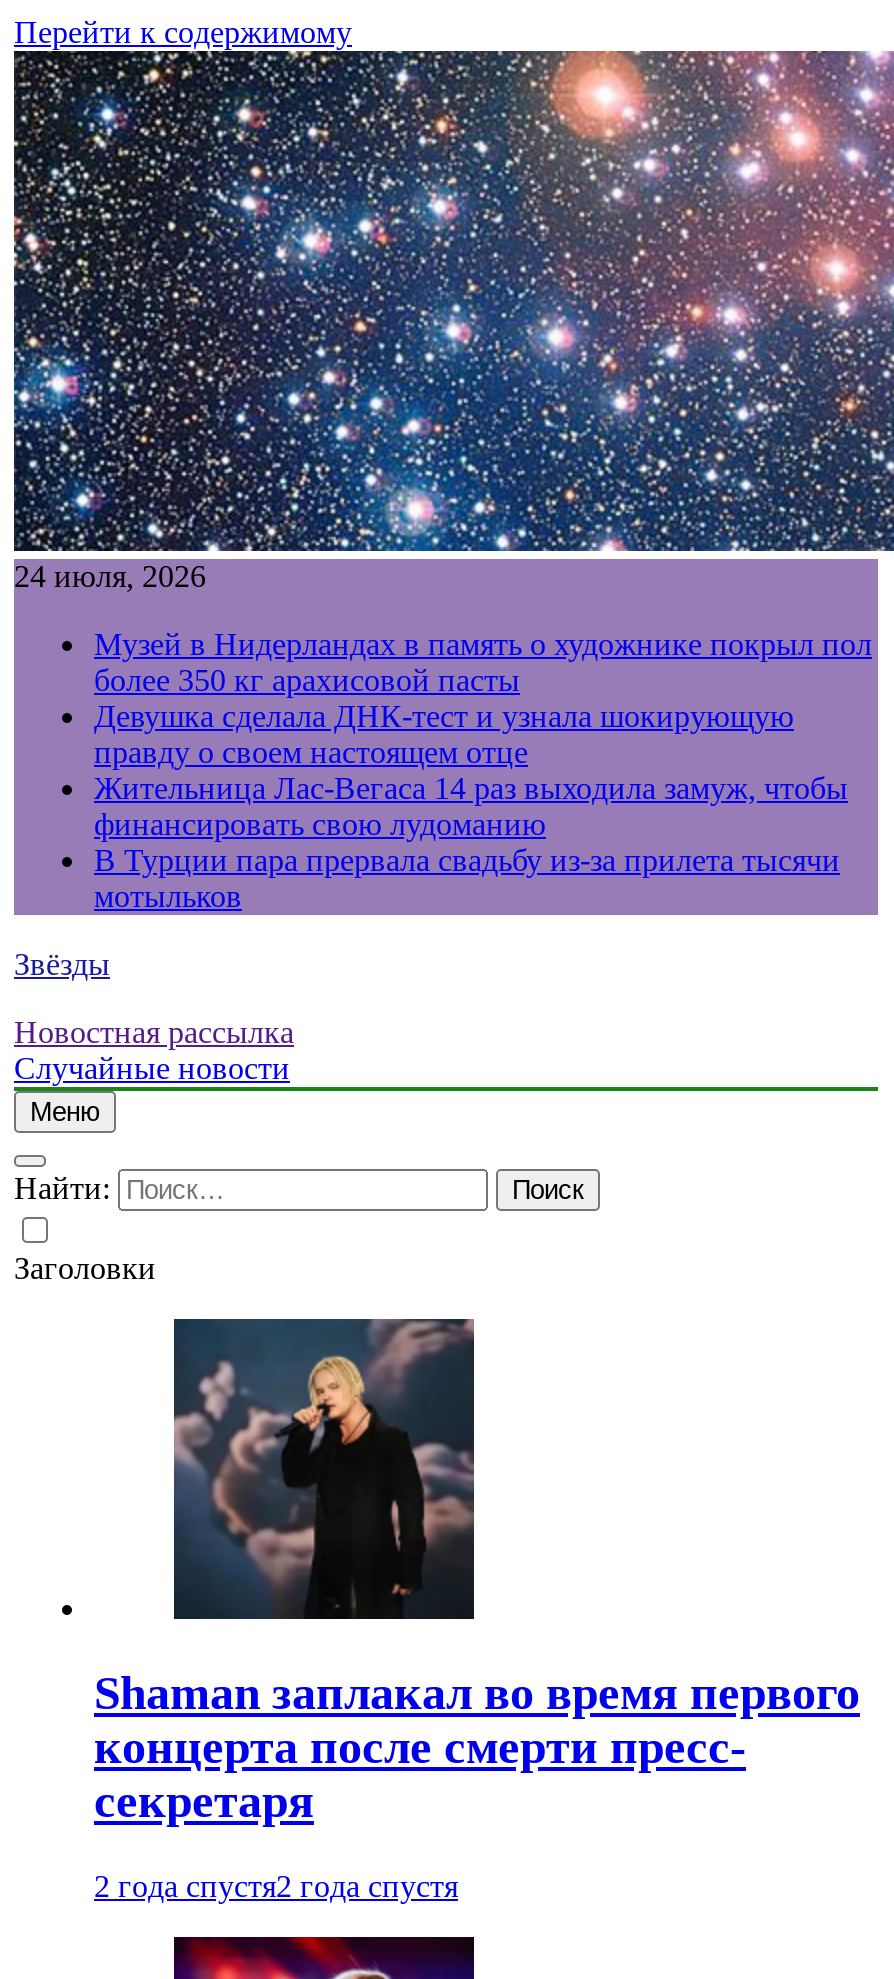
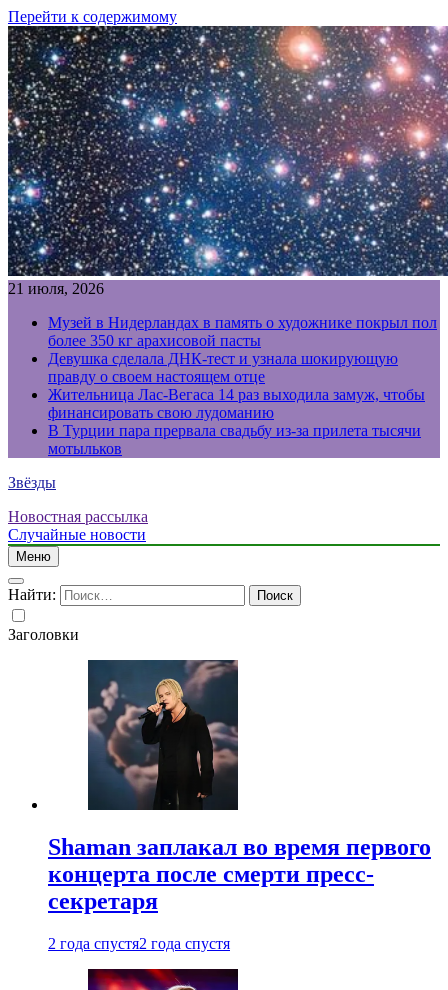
- 24 июля, 2026
+ 21 июля, 2026
